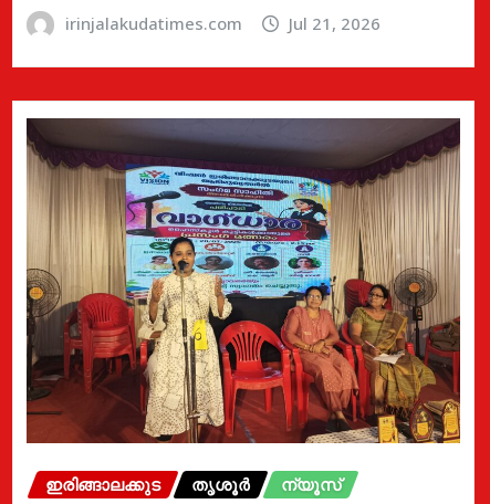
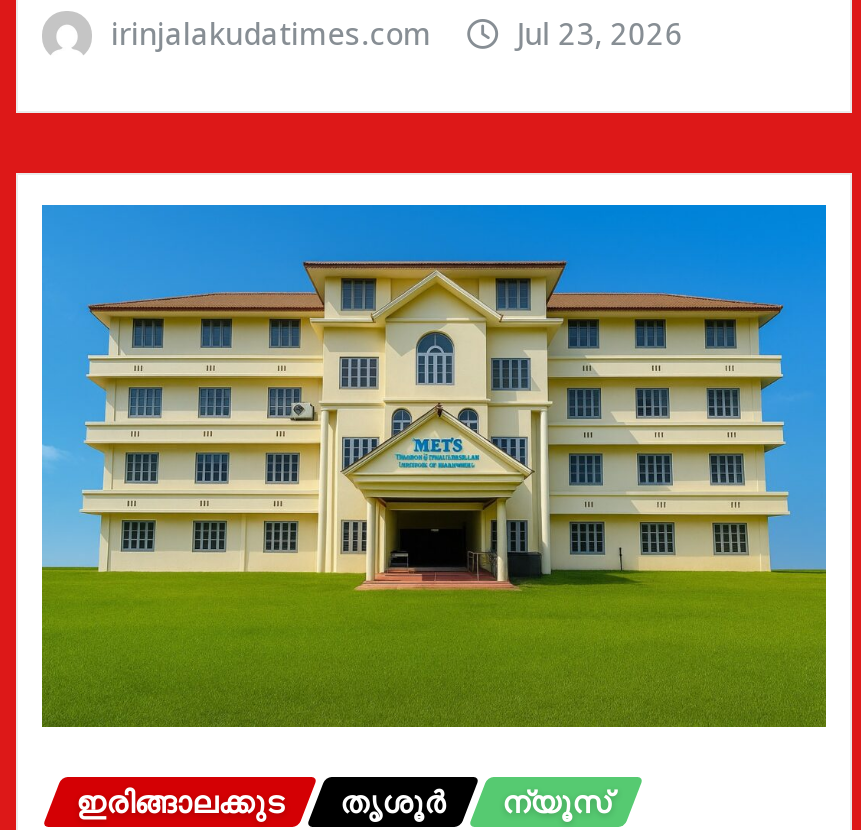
- Jul 21, 2026
+ Jul 23, 2026

- [image]
+ [image]
